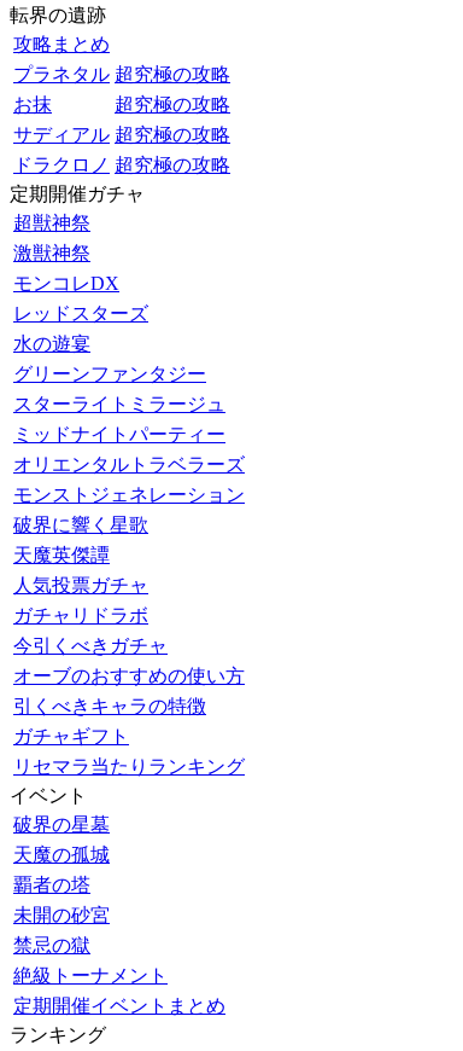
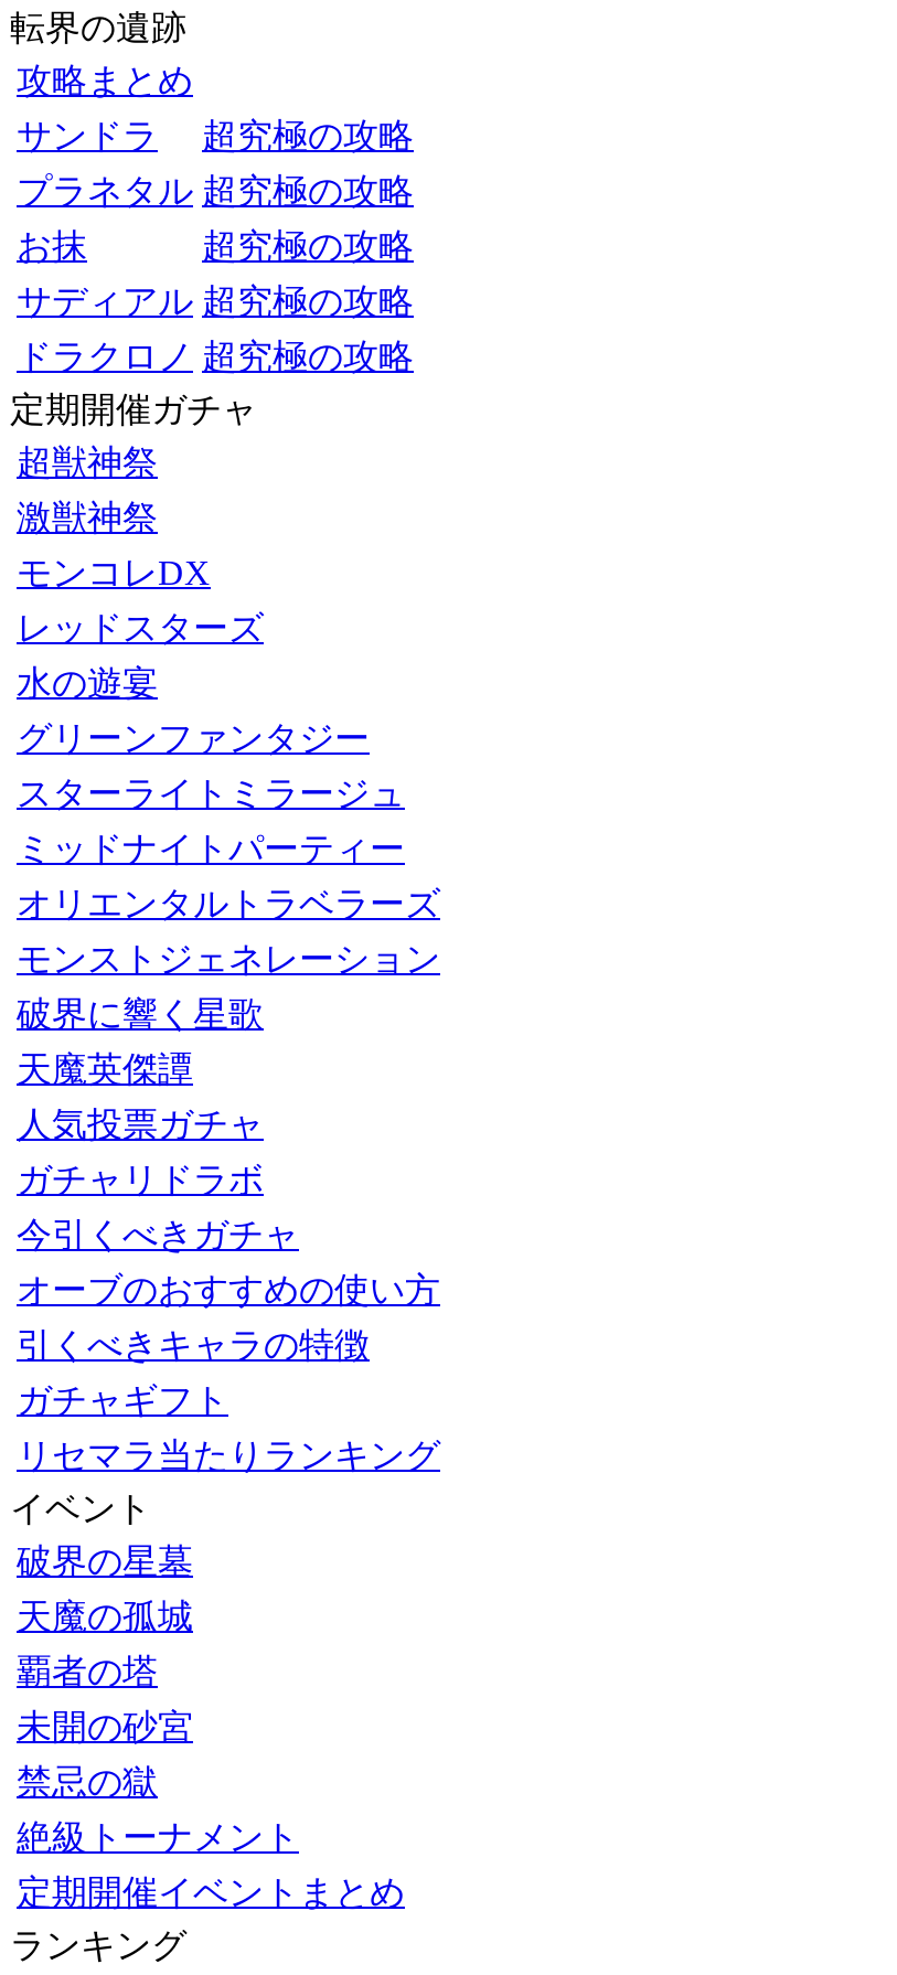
+ サンドラ
+ 超究極の攻略
